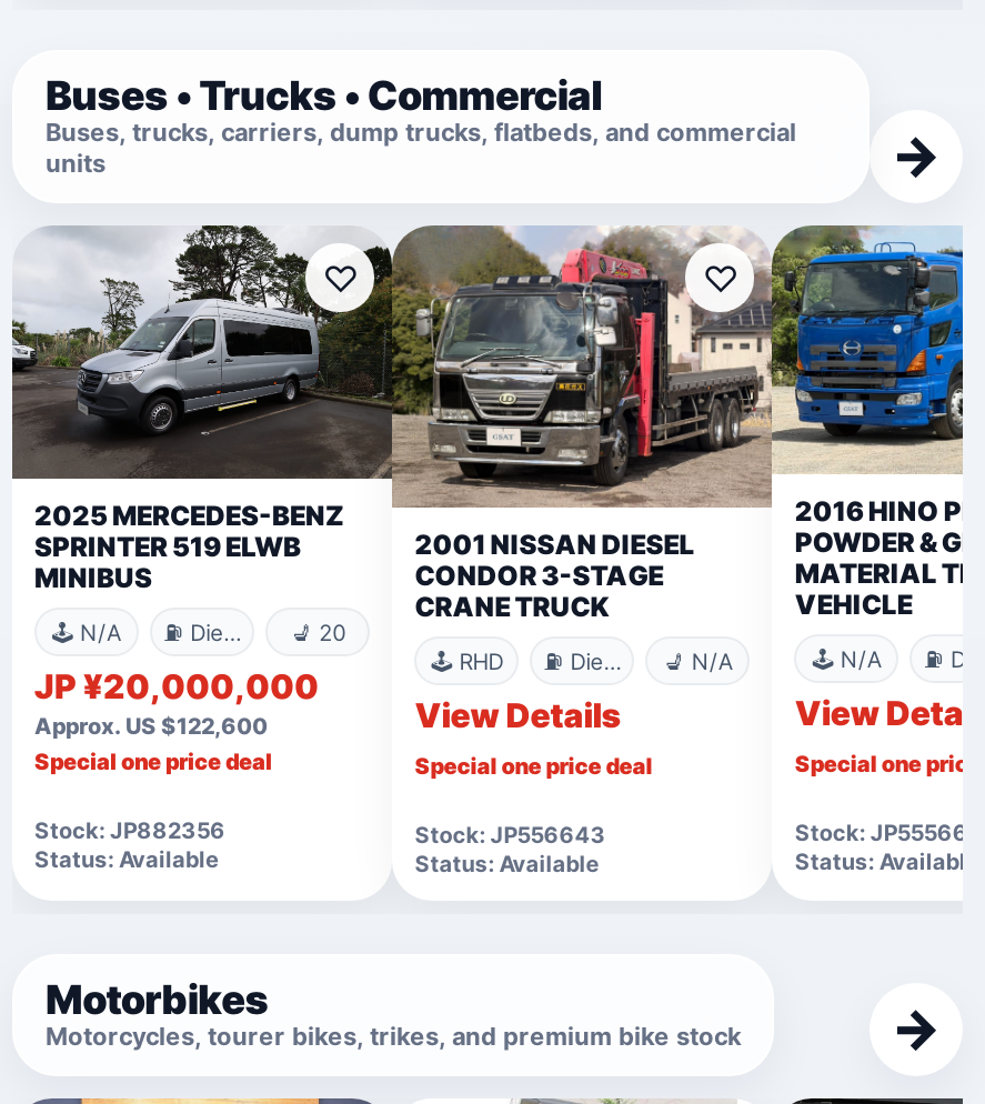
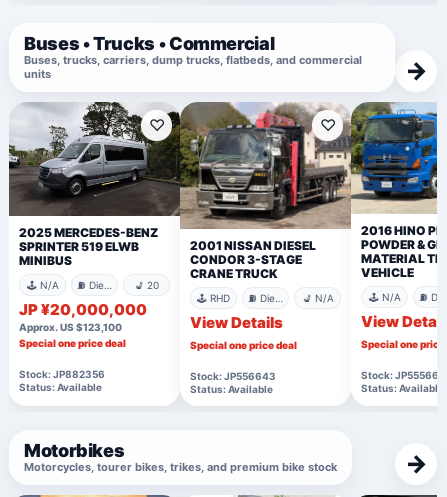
- Approx. US $122,600
+ Approx. US $123,100
